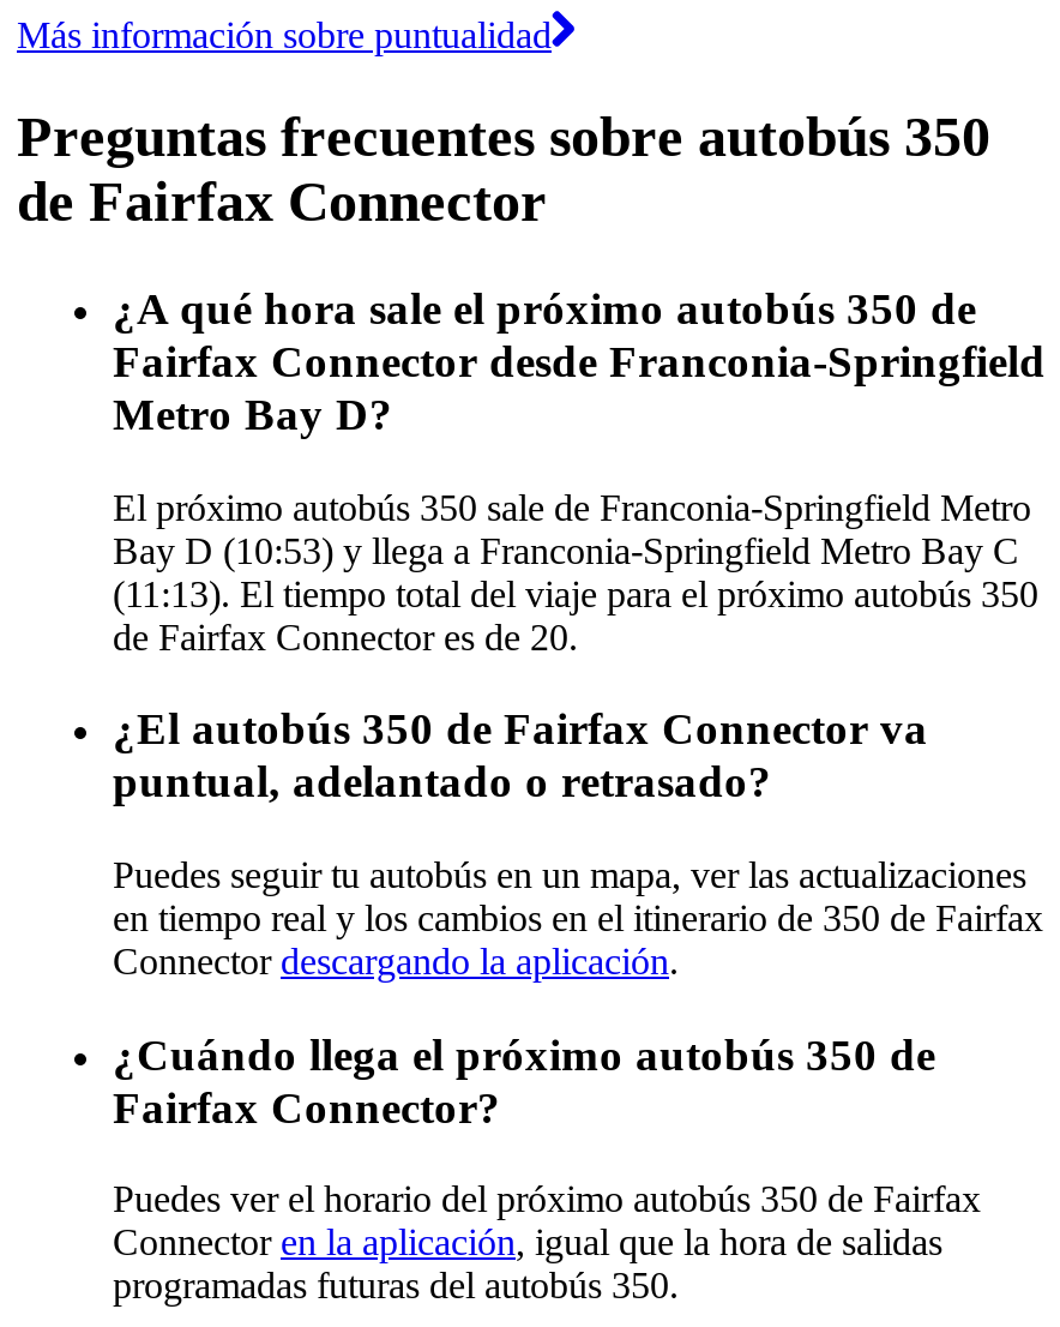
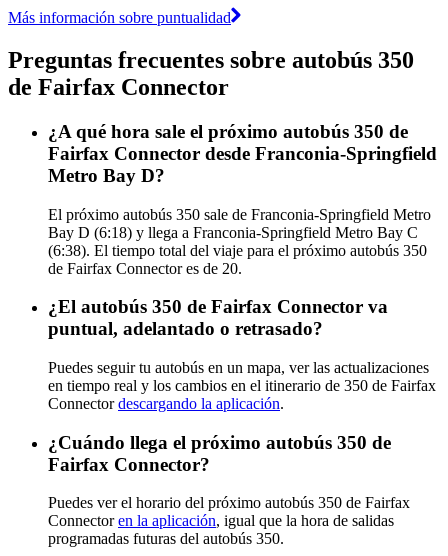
- Bay D (10:53) y llega a Franconia-Springfield Metro Bay C
+ Bay D (6:18) y llega a Franconia-Springfield Metro Bay C

- (11:13). El tiempo total del viaje para el próximo autobús 350
+ (6:38). El tiempo total del viaje para el próximo autobús 350
